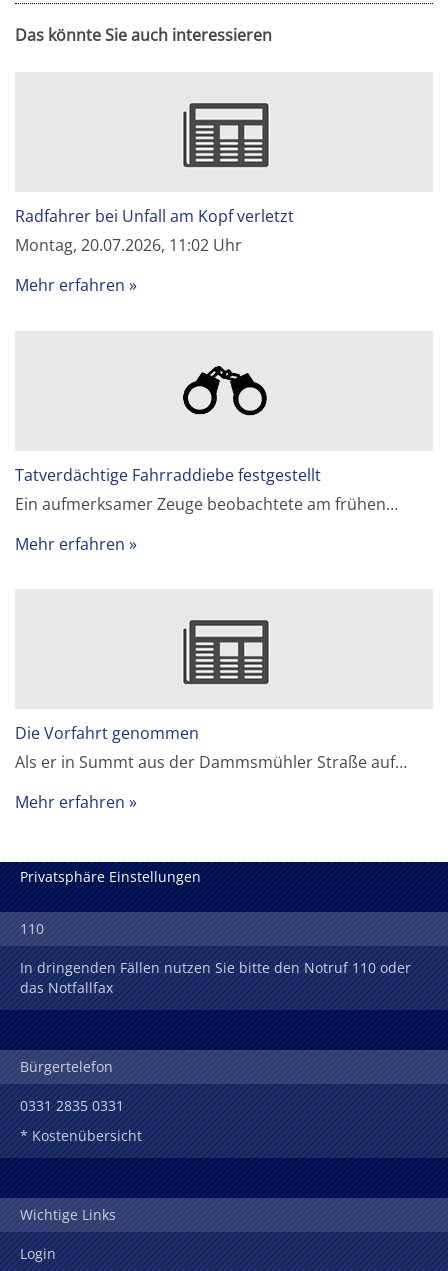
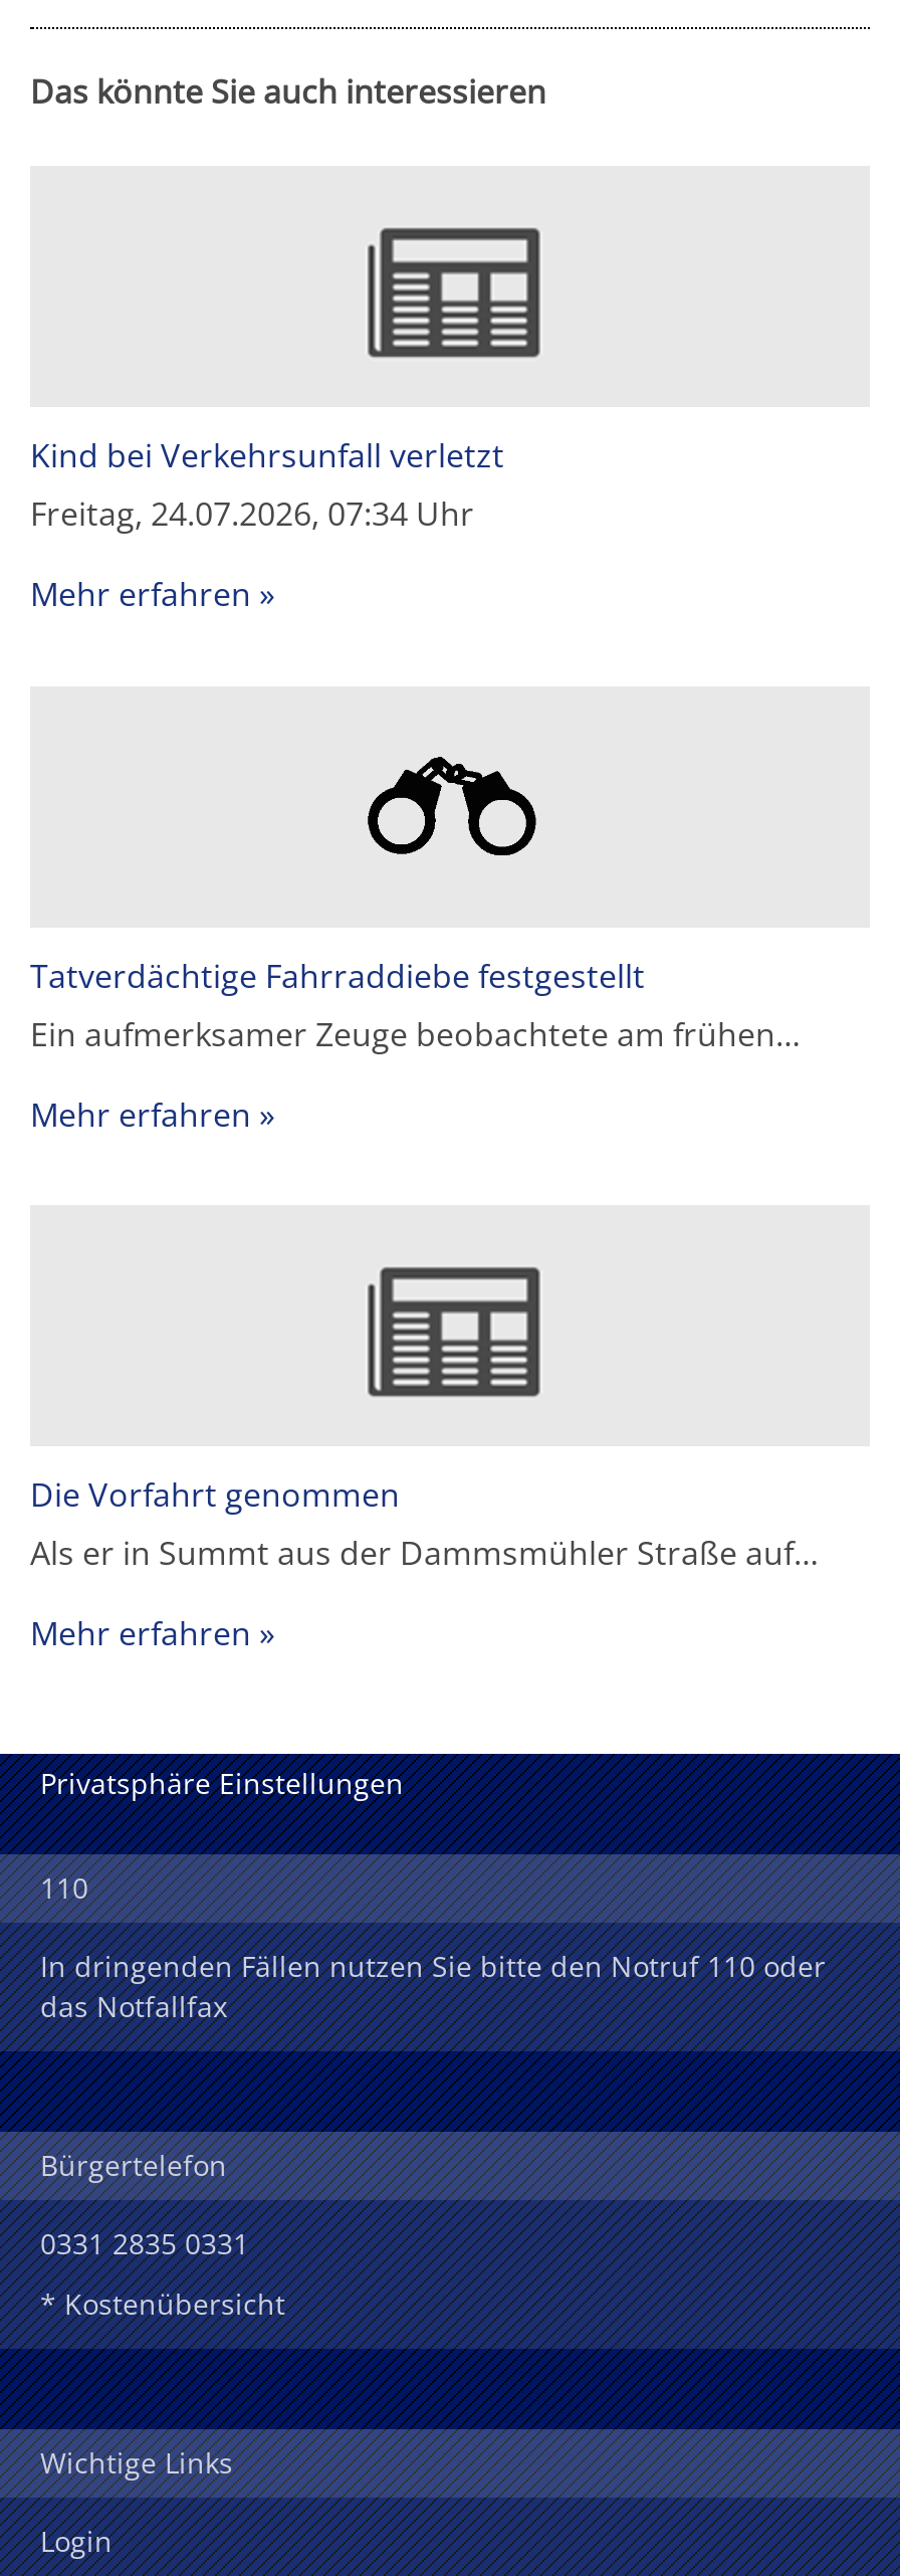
- Radfahrer bei Unfall am Kopf verletzt
- Montag, 20.07.2026, 11:02 Uhr
+ Kind bei Verkehrsunfall verletzt
+ Freitag, 24.07.2026, 07:34 Uhr
